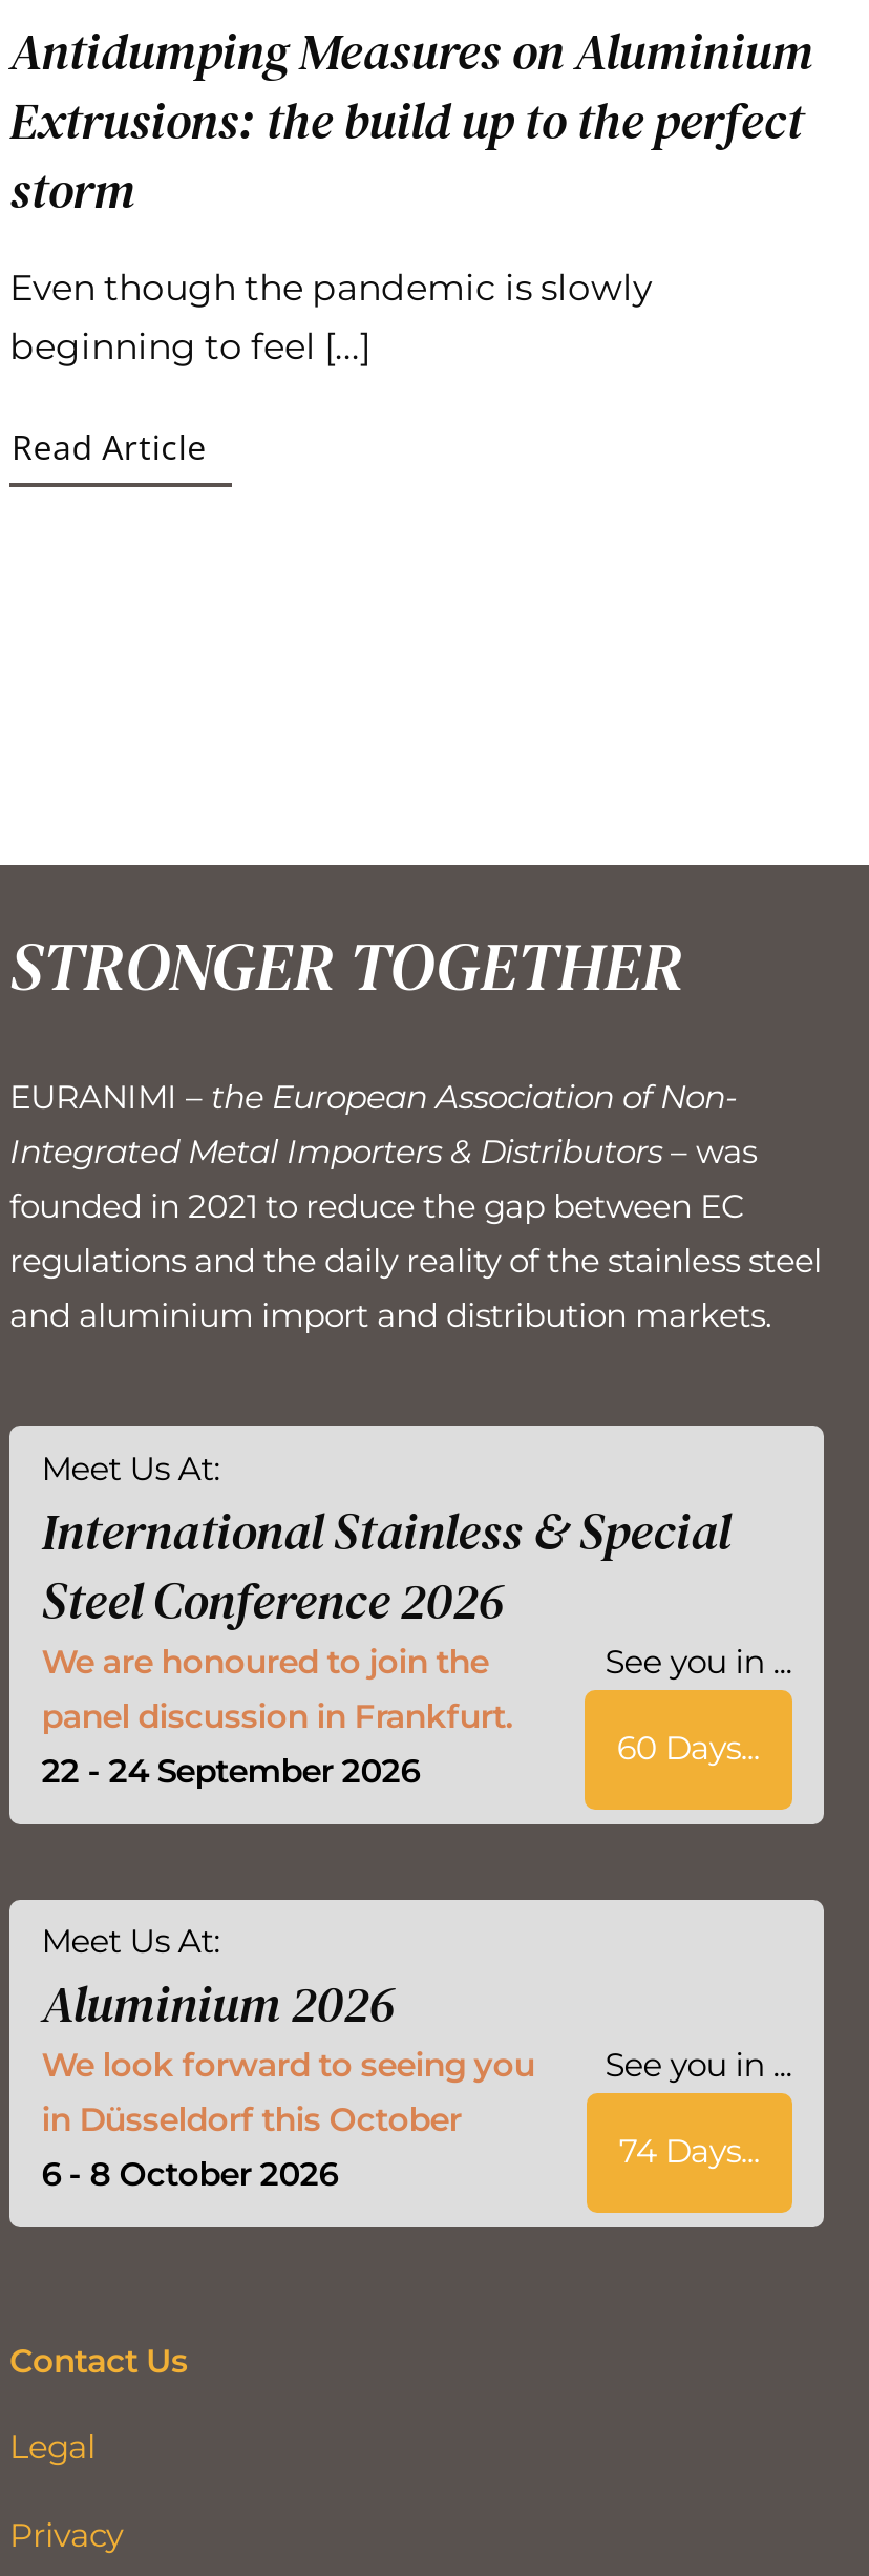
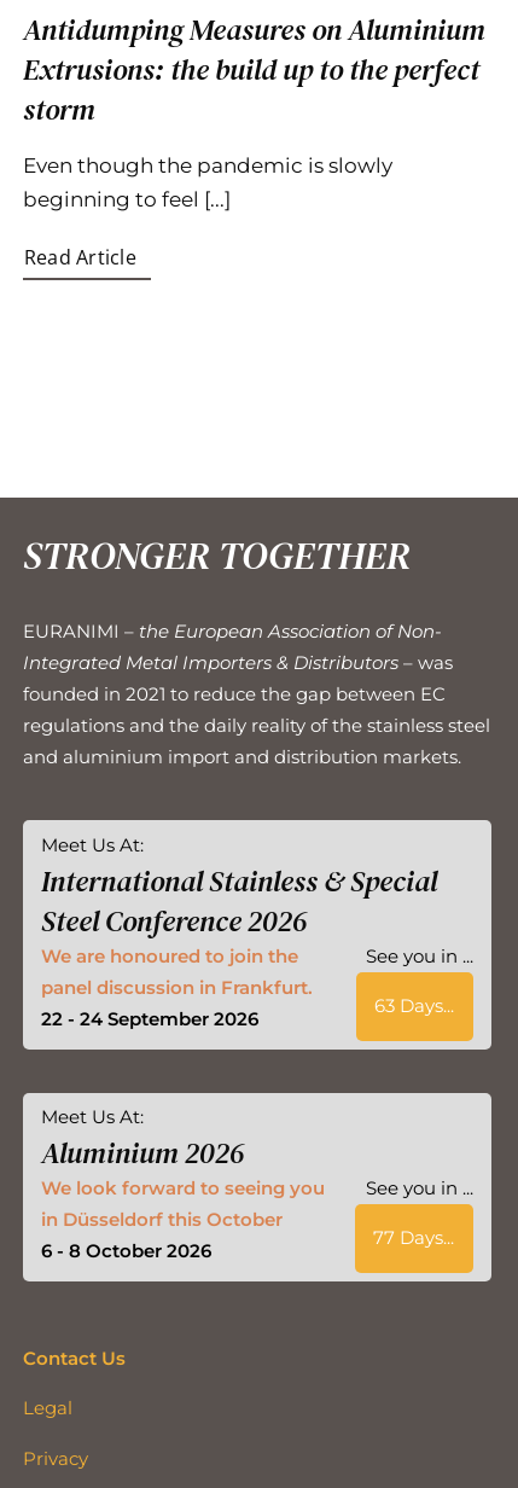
- 60 Days
+ 63 Days

- 74 Days
+ 77 Days
